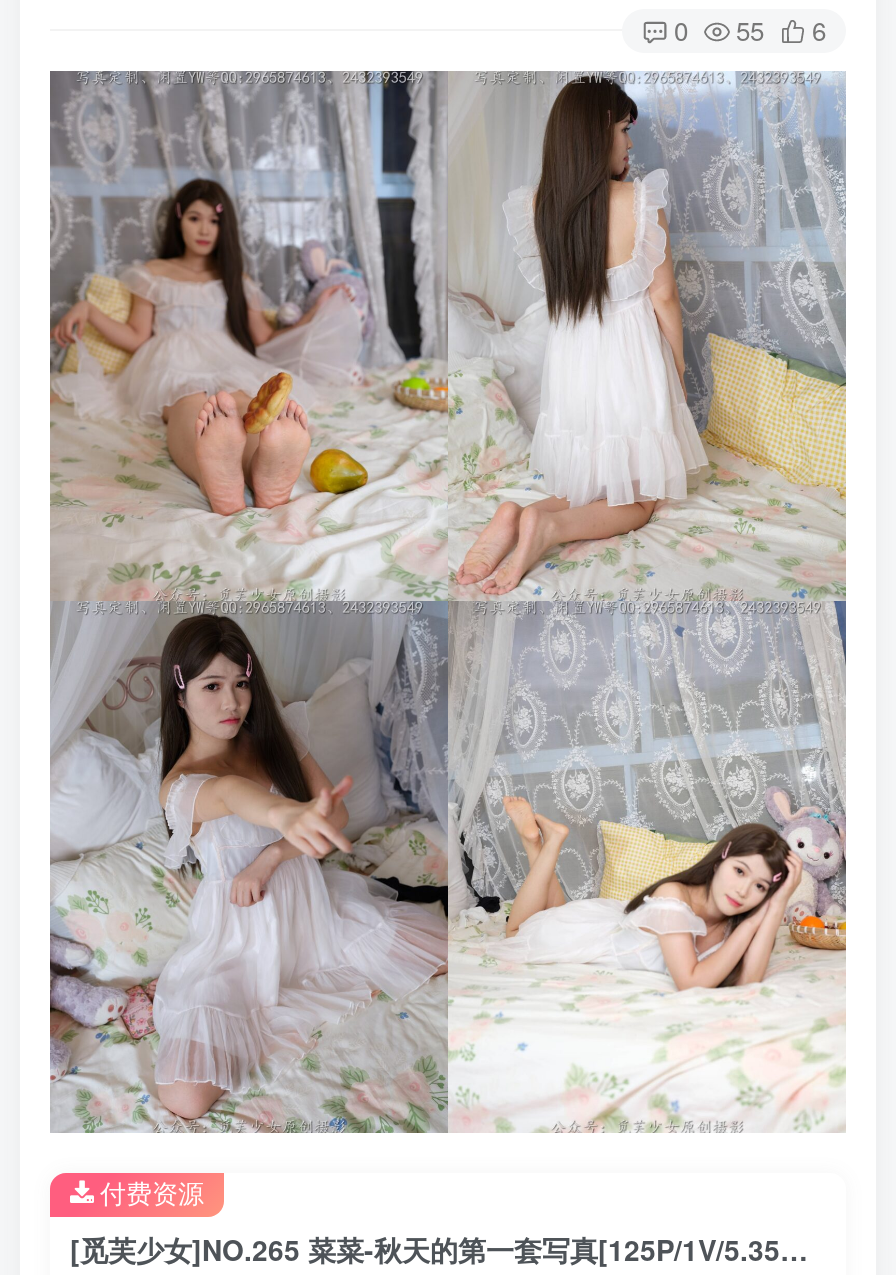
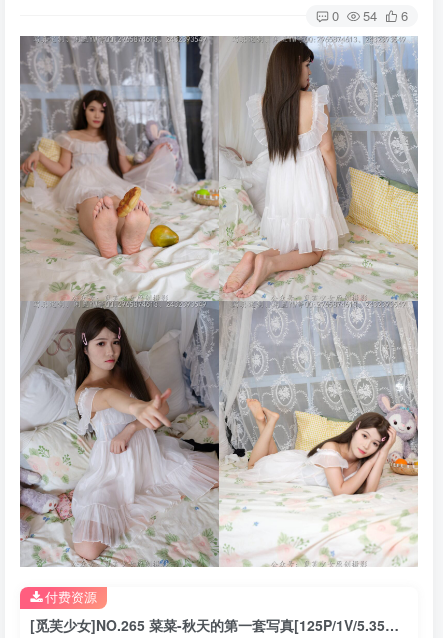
- 0 55 6
+ 0 54 6
